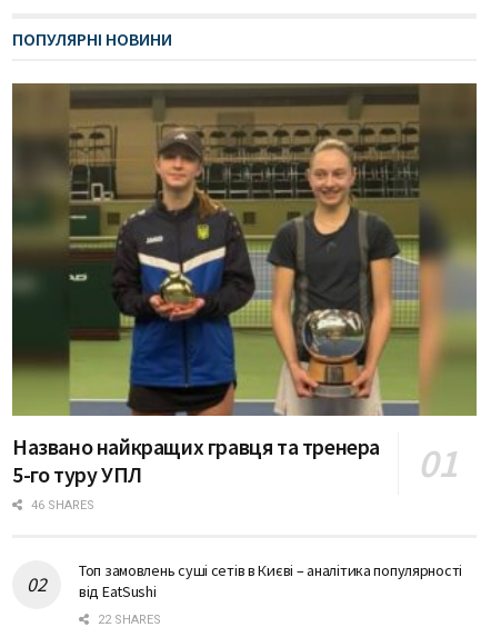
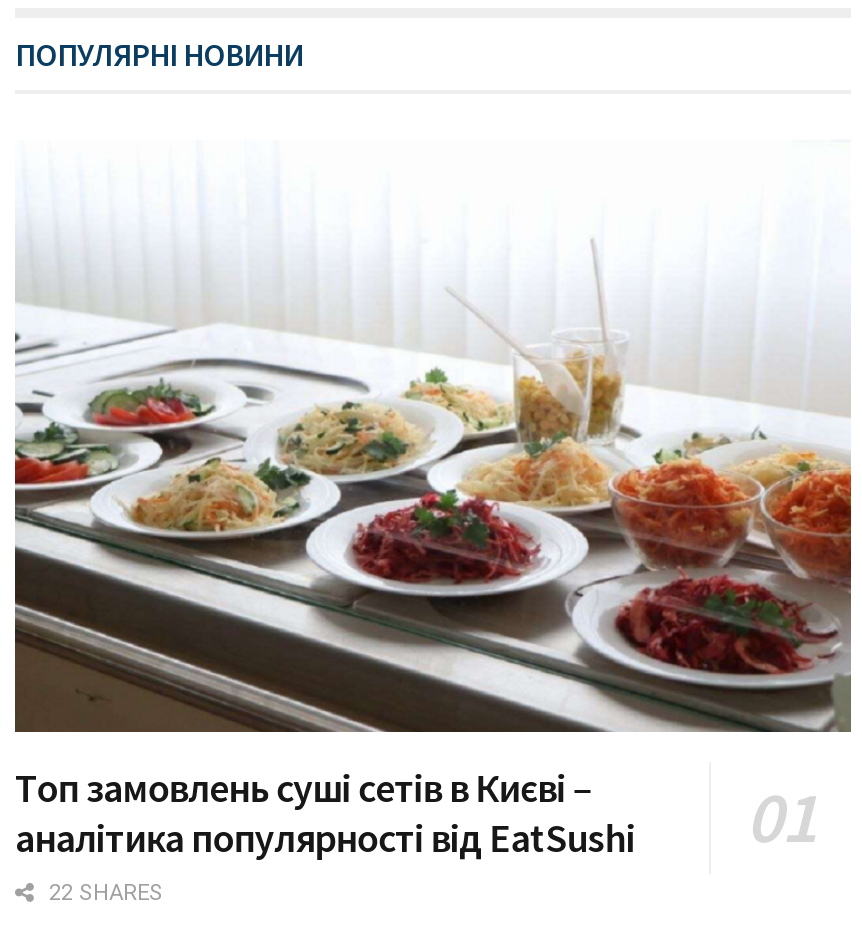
- [image]
- Названо найкращих гравця та тренера
- 5-го туру УПЛ
- 46 SHARES
- Топ замовлень суші сетів в Києві – аналітика популярності
- від EatSushi
+ [image]
+ Топ замовлень суші сетів в Києві –
+ аналітика популярності від EatSushi
